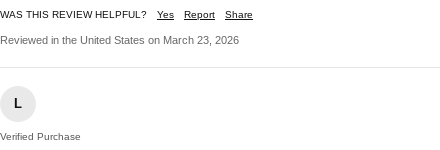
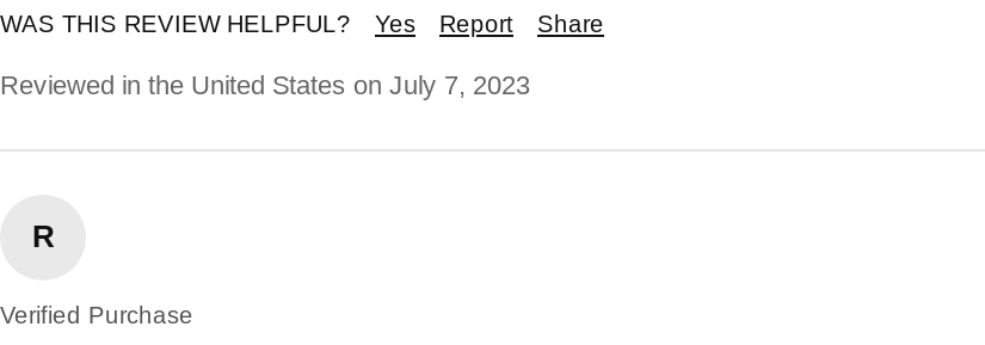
- Reviewed in the United States on March 23, 2026
+ Reviewed in the United States on July 7, 2023

- L
+ R
